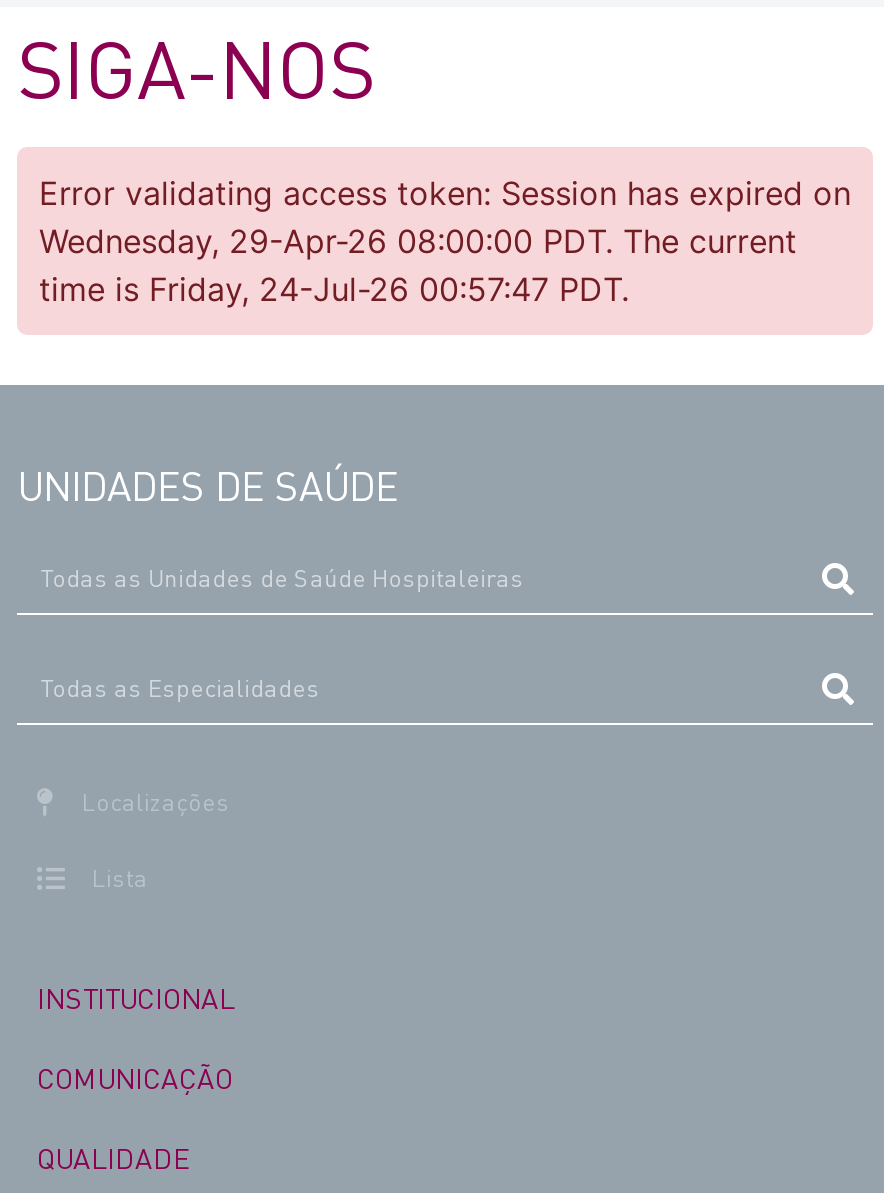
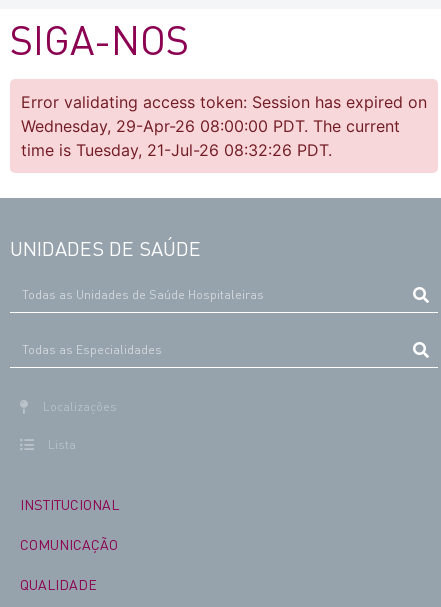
- time is Friday, 24-Jul-26 00:57:47 PDT.
+ time is Tuesday, 21-Jul-26 08:32:26 PDT.
